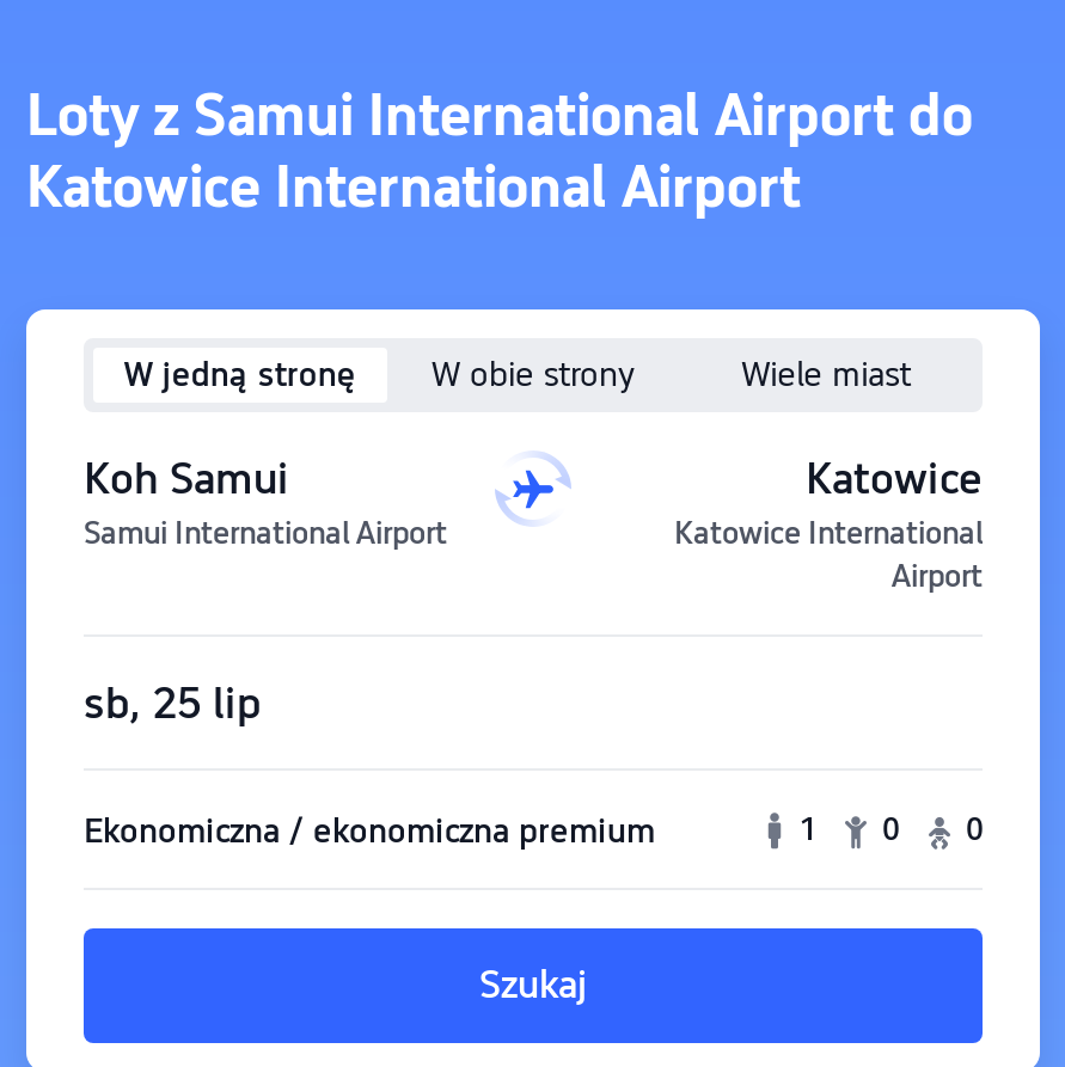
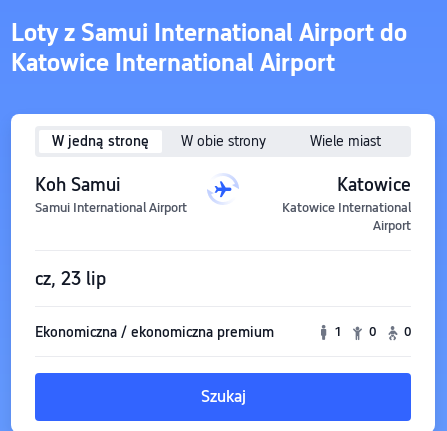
- sb, 25 lip
+ cz, 23 lip
